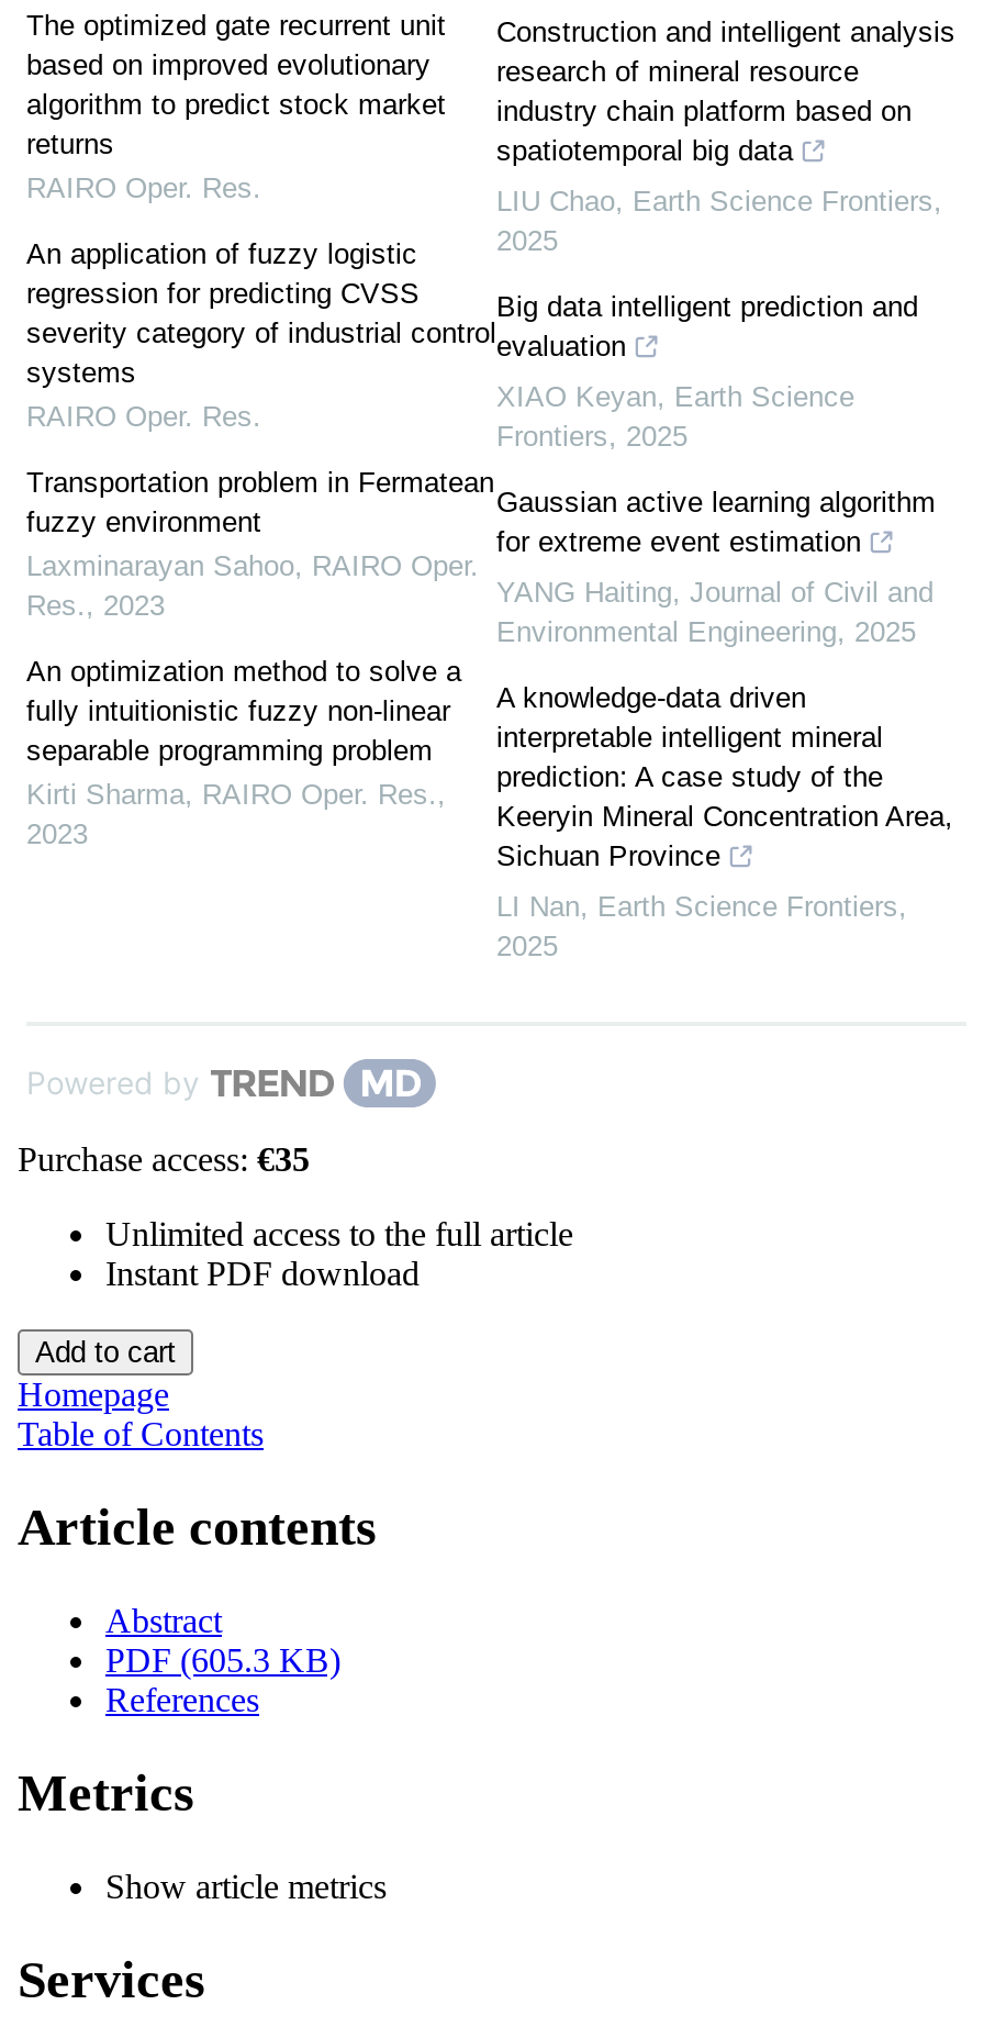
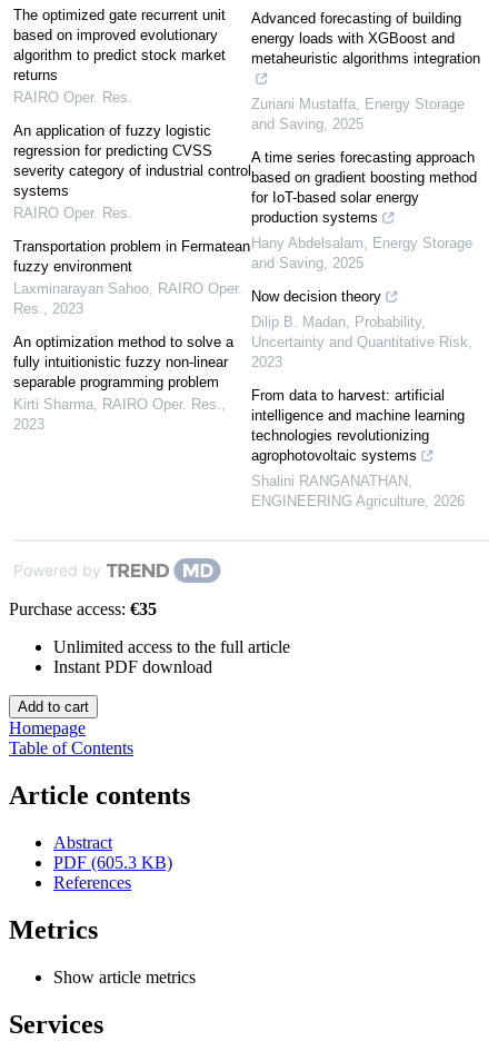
- Construction and intelligent analysis
- research of mineral resource
- industry chain platform based on
- spatiotemporal big data
+ Advanced forecasting of building
+ energy loads with XGBoost and
+ metaheuristic algorithms integration

- LIU Chao, Earth Science Frontiers,
- 2025
+ Zuriani Mustaffa, Energy Storage
+ and Saving, 2025

- Big data intelligent prediction and
- evaluation
+ A time series forecasting approach
+ based on gradient boosting method
+ for IoT-based solar energy
+ production systems

- XIAO Keyan, Earth Science
- Frontiers, 2025
+ Hany Abdelsalam, Energy Storage
+ and Saving, 2025

- Gaussian active learning algorithm
- for extreme event estimation
+ Now decision theory

- YANG Haiting, Journal of Civil and
- Environmental Engineering, 2025
+ Dilip B. Madan, Probability,
+ Uncertainty and Quantitative Risk,
+ 2023

- A knowledge-data driven
- interpretable intelligent mineral
- prediction: A case study of the
- Keeryin Mineral Concentration Area,
- Sichuan Province
+ From data to harvest: artificial
+ intelligence and machine learning
+ technologies revolutionizing
+ agrophotovoltaic systems

- LI Nan, Earth Science Frontiers,
- 2025
+ Shalini RANGANATHAN,
+ ENGINEERING Agriculture, 2026
